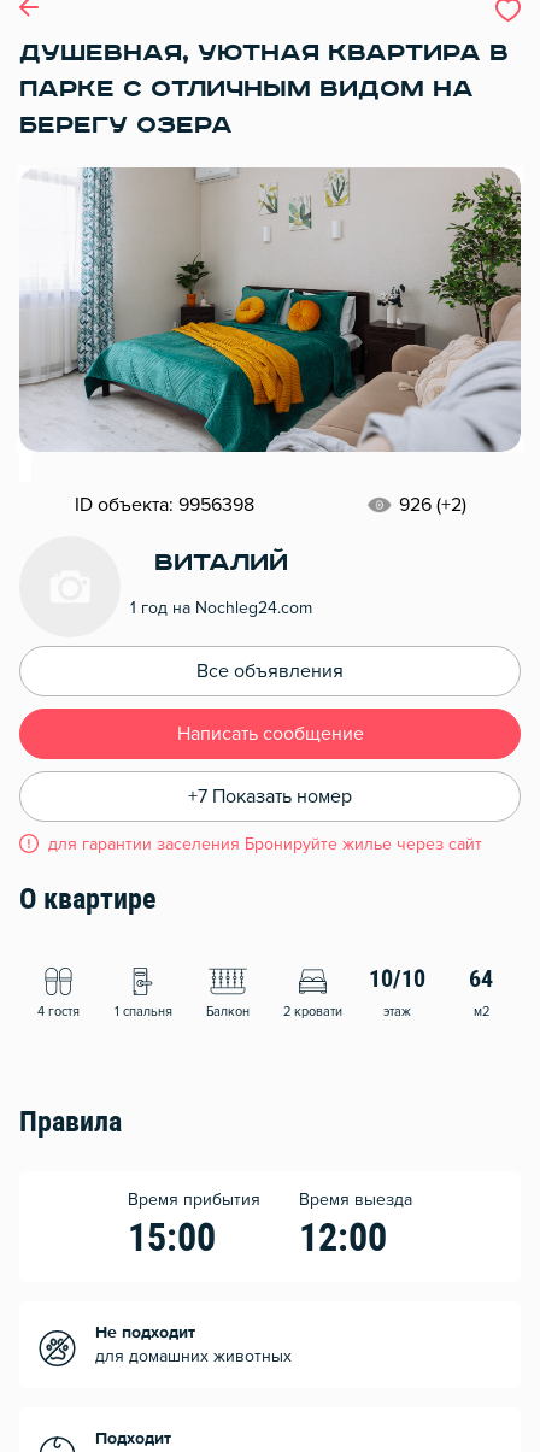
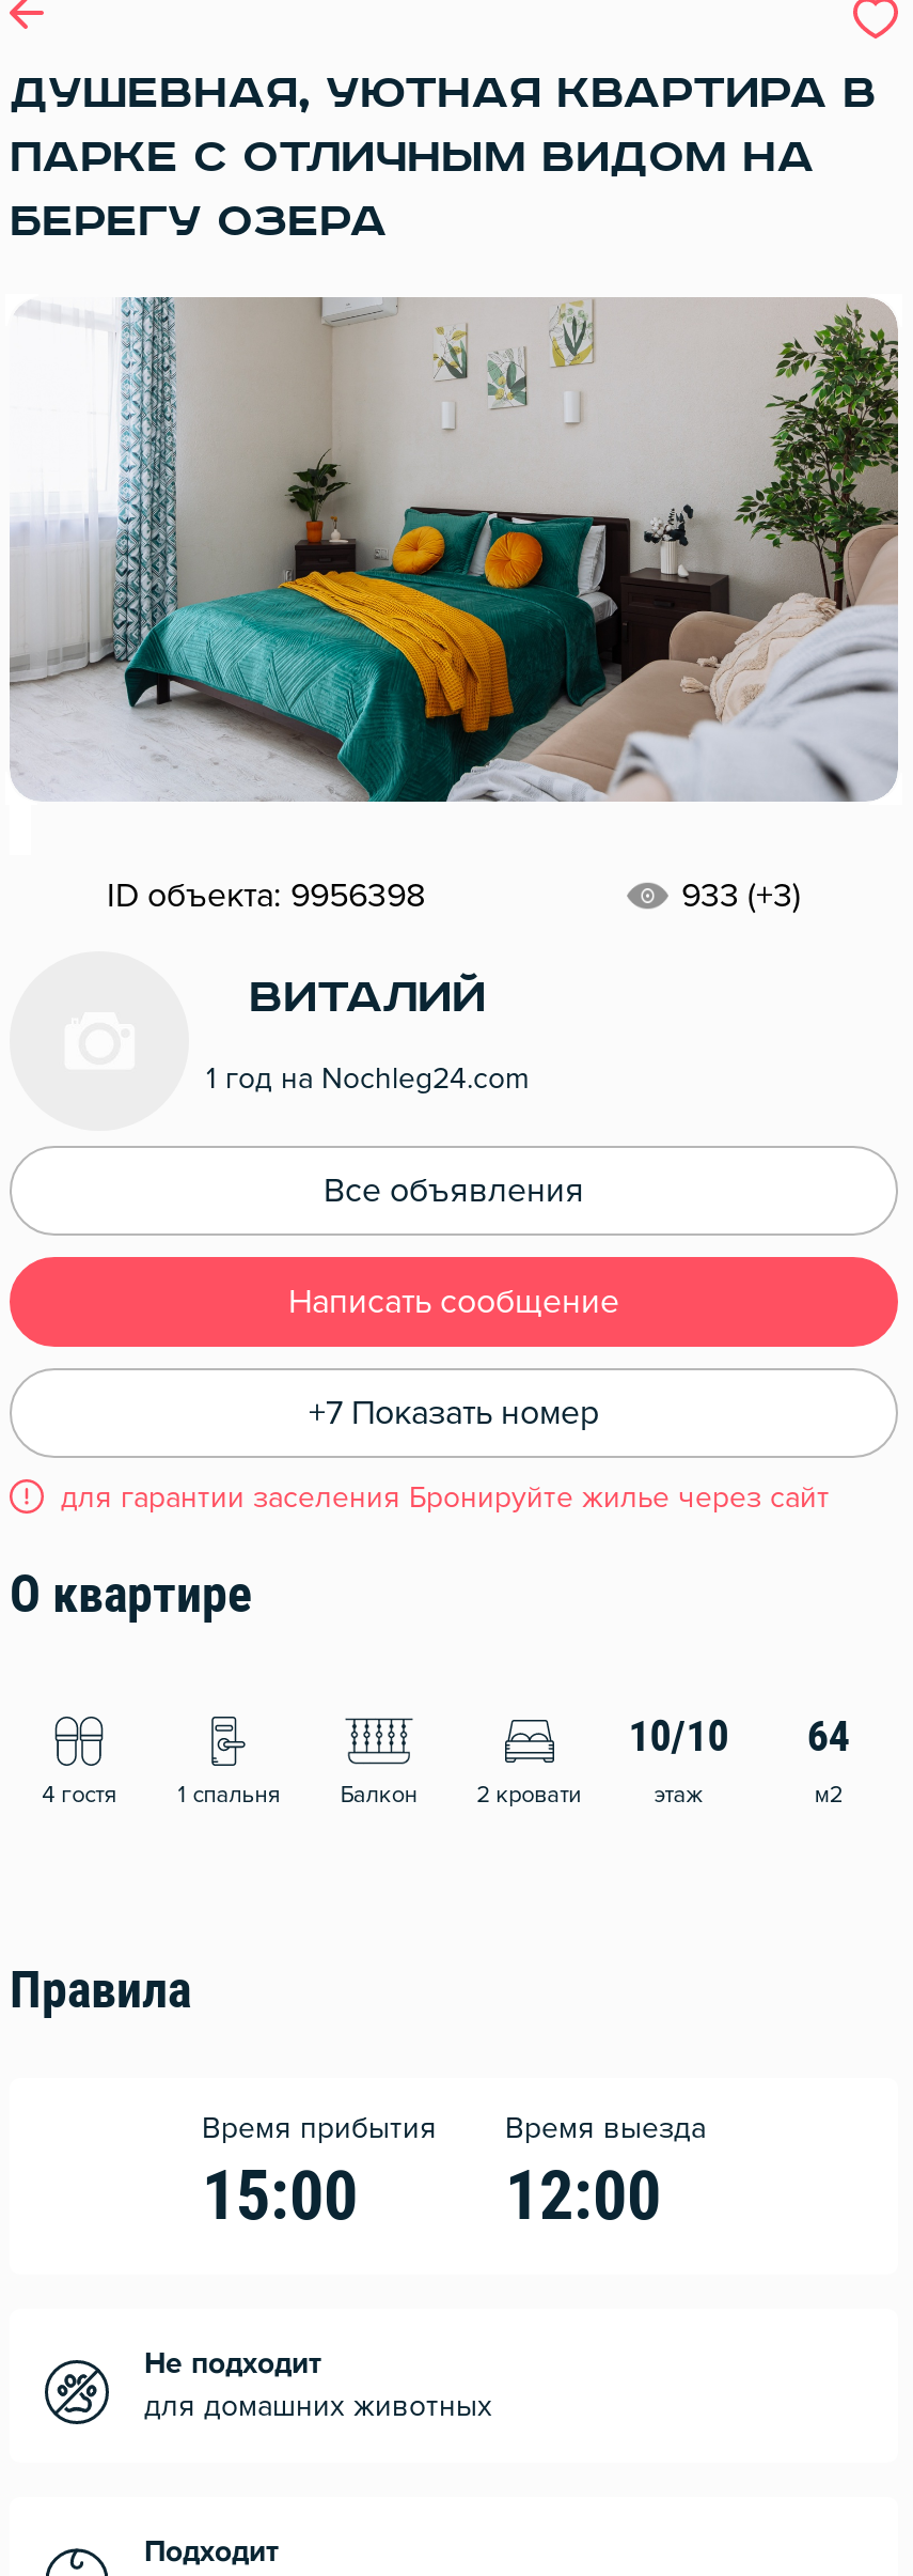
- 926 (+2)
+ 933 (+3)
